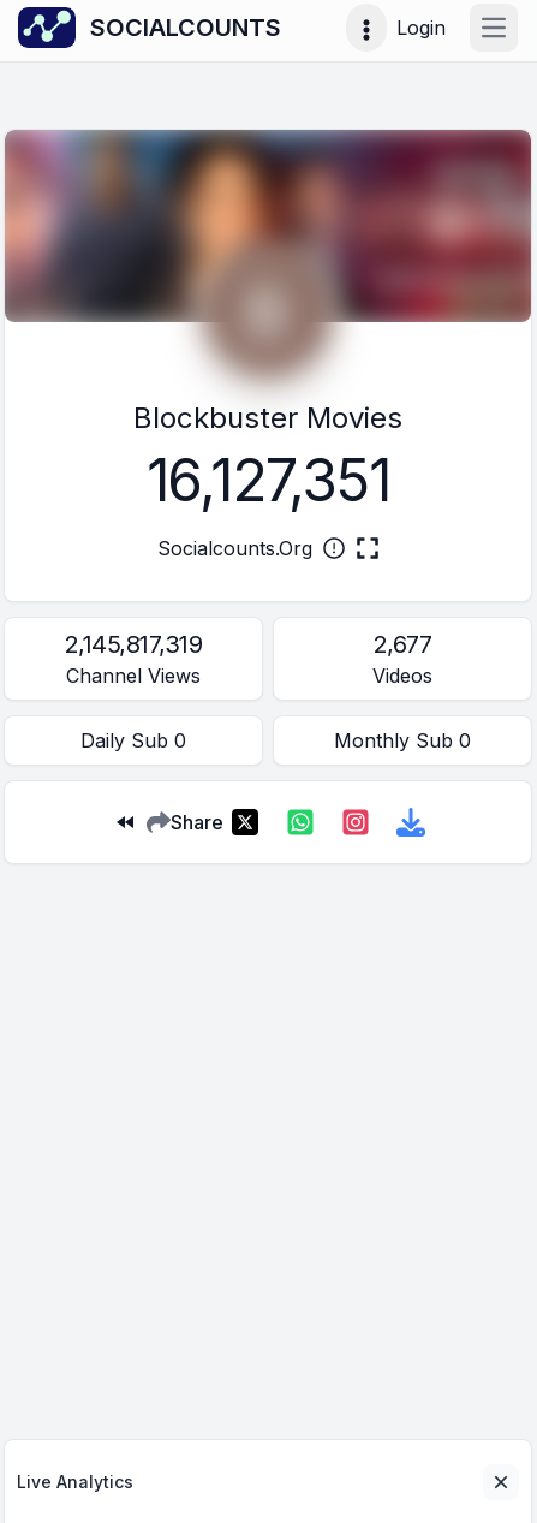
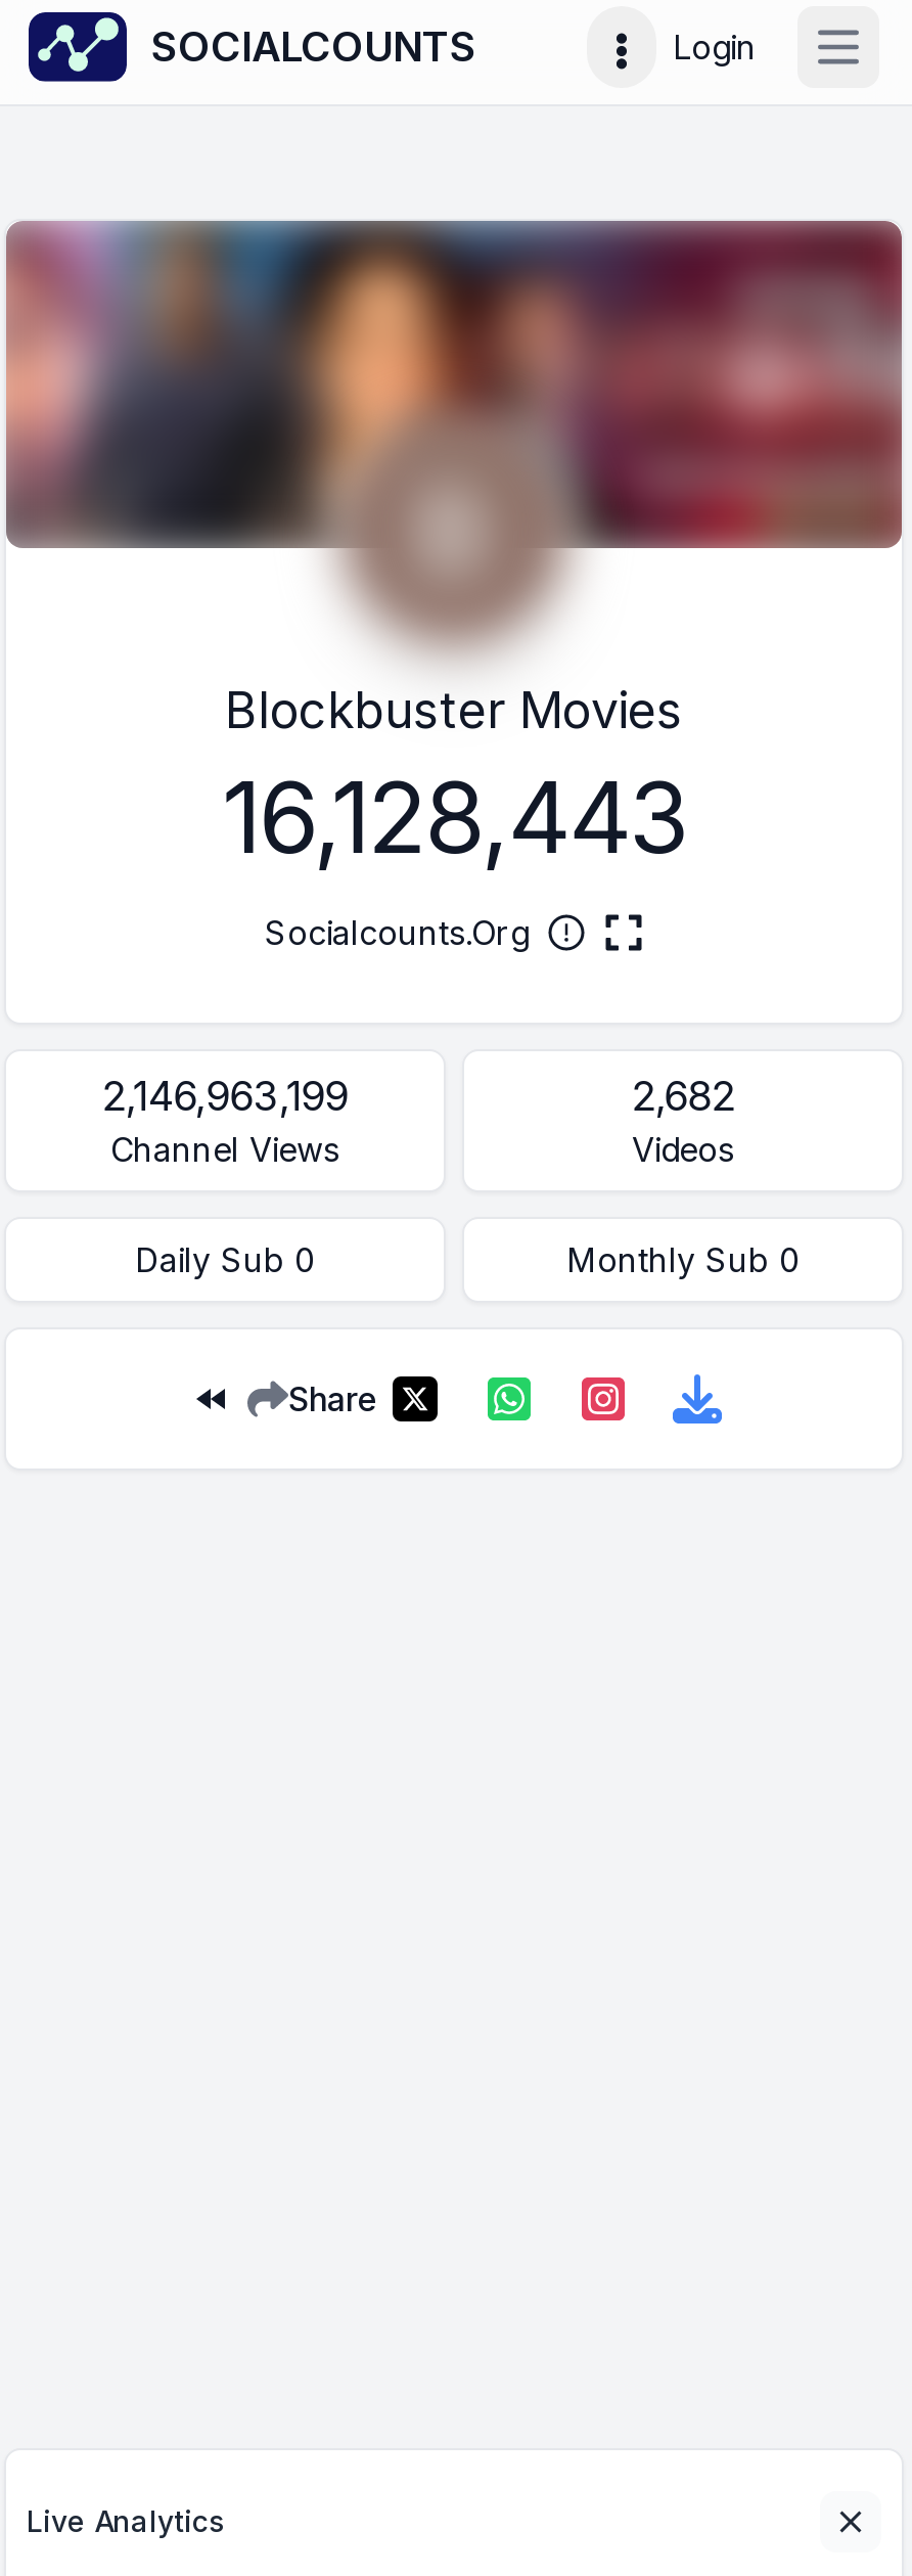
- 16,127,351
+ 16,128,443

- 2,145,817,319
+ 2,146,963,199

- 2,677
+ 2,682
